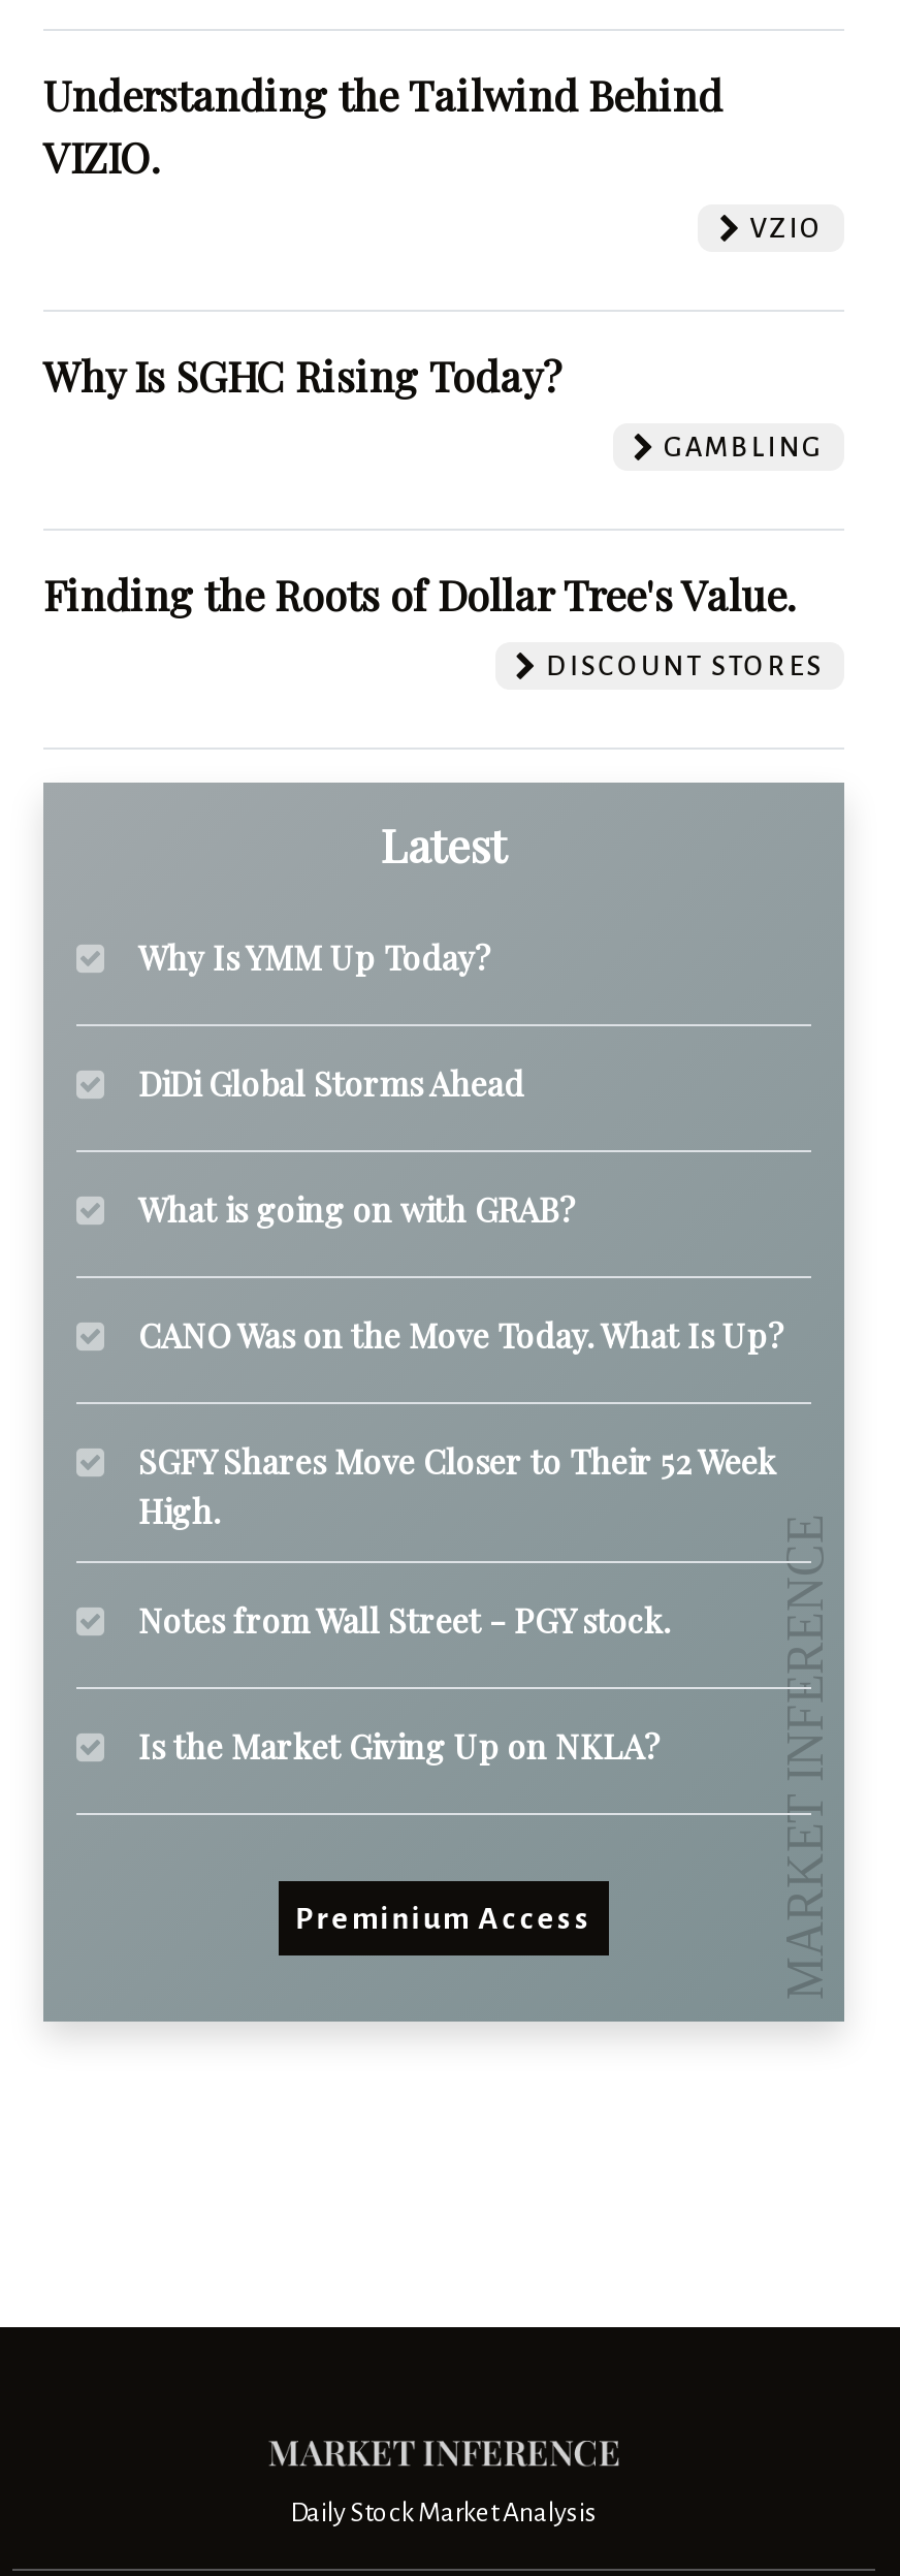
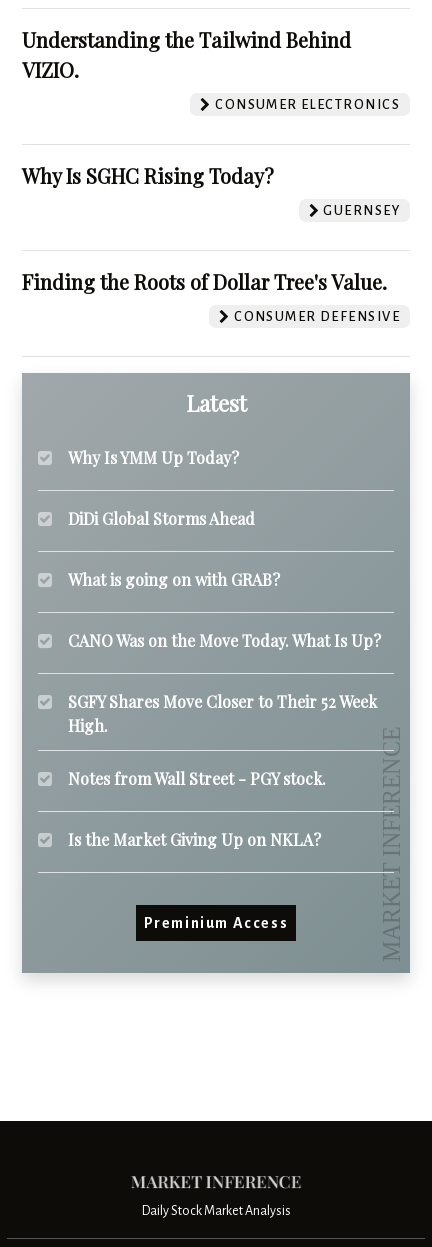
- VZIO
+ CONSUMER ELECTRONICS

- GAMBLING
+ GUERNSEY

- DISCOUNT STORES
+ CONSUMER DEFENSIVE
